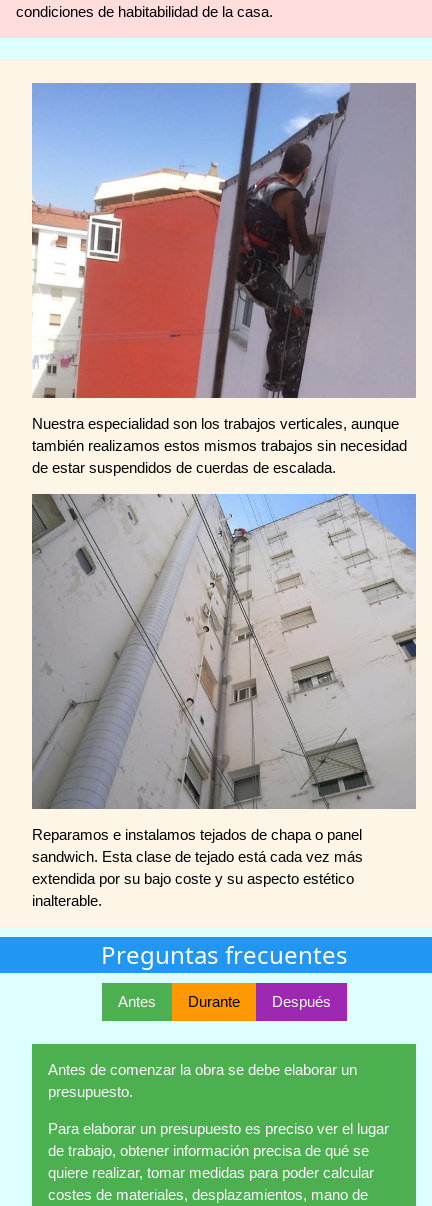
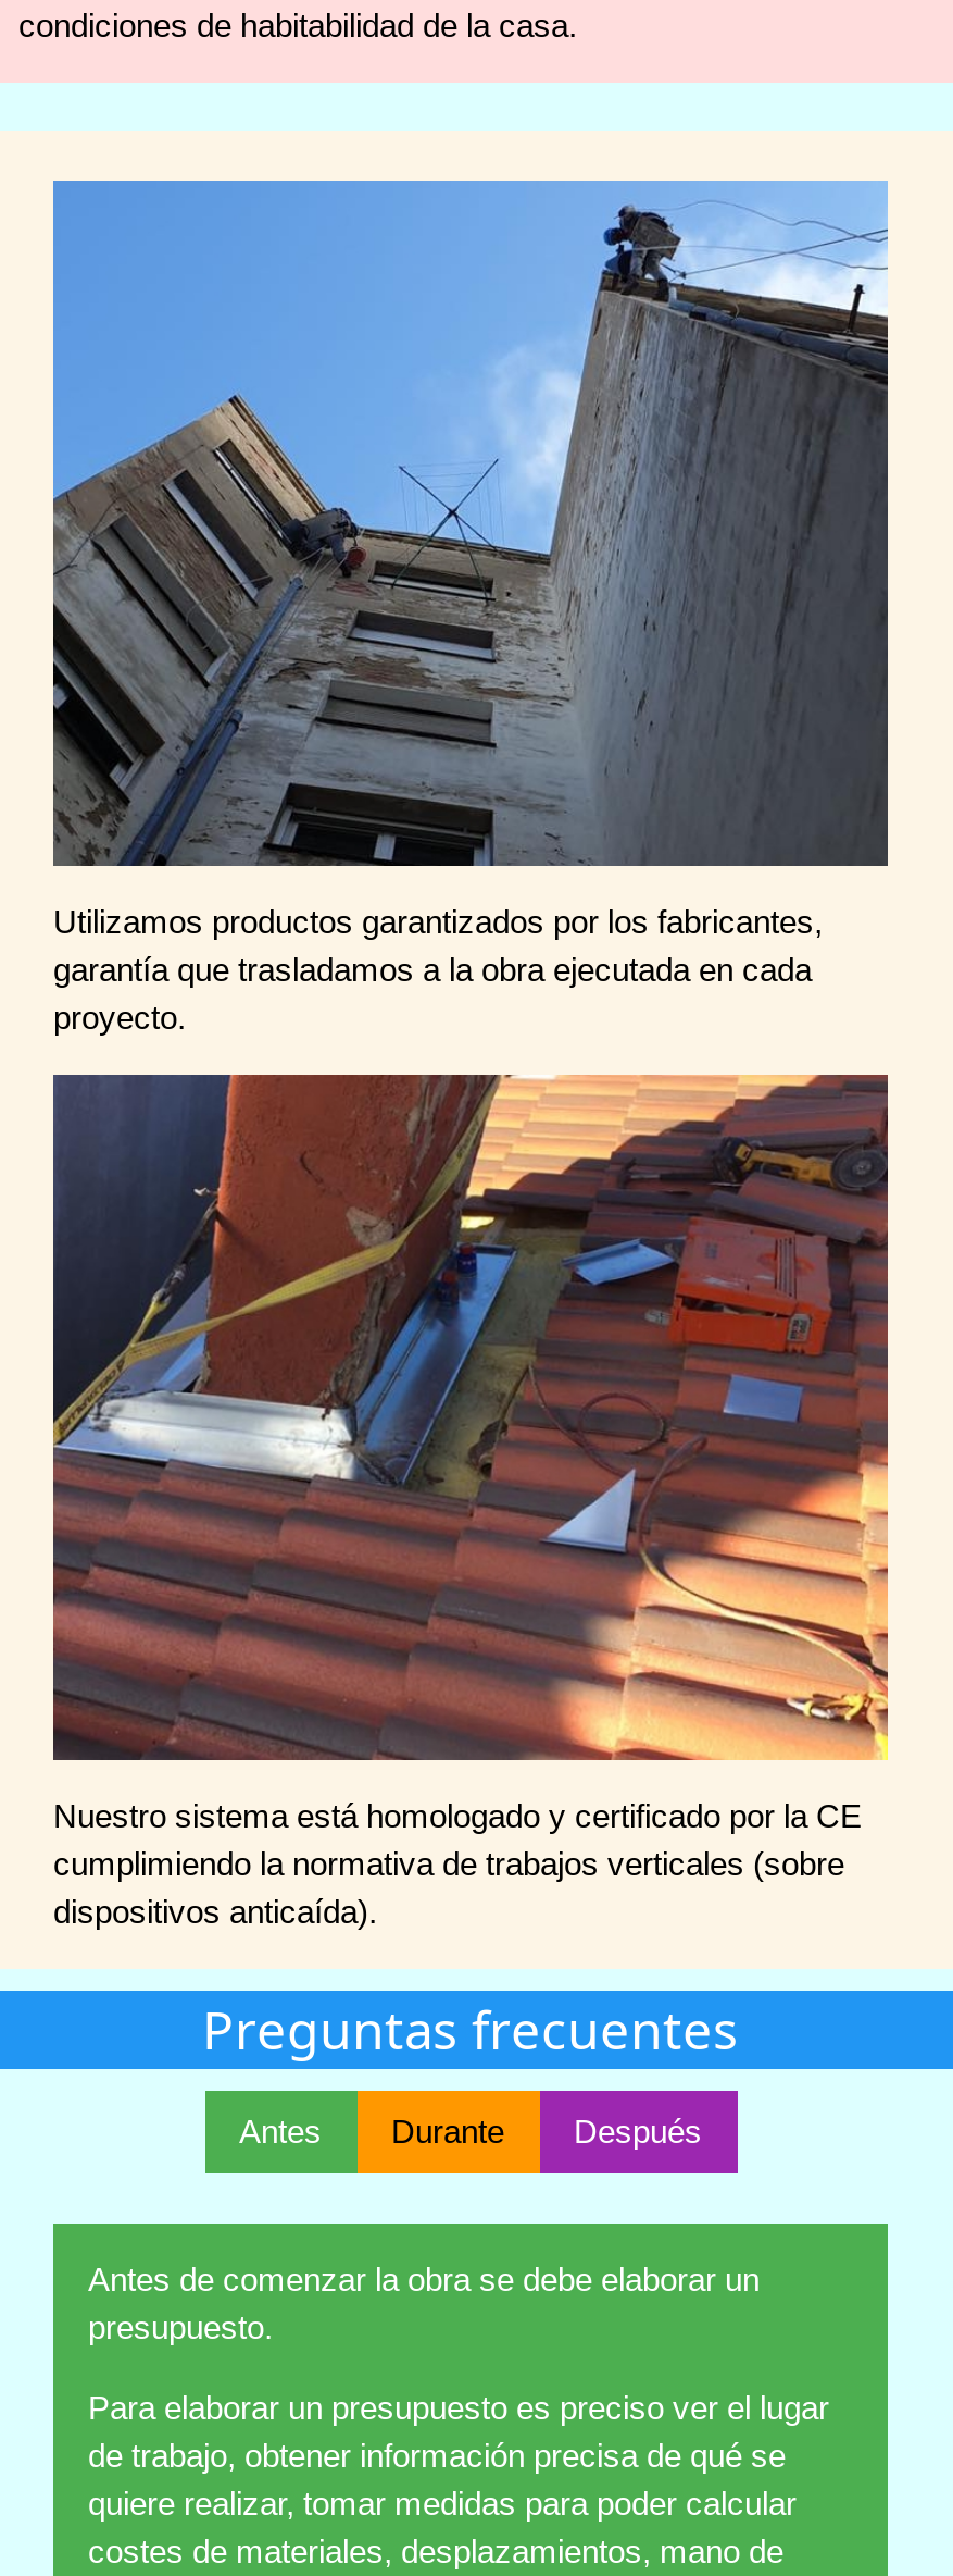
- [image]
- Nuestra especialidad son los trabajos verticales, aunque
- también realizamos estos mismos trabajos sin necesidad
- de estar suspendidos de cuerdas de escalada.
+ [image]
+ Utilizamos productos garantizados por los fabricantes,
+ garantía que trasladamos a la obra ejecutada en cada
+ proyecto.

- [image]
- Reparamos e instalamos tejados de chapa o panel
- sandwich. Esta clase de tejado está cada vez más
- extendida por su bajo coste y su aspecto estético
- inalterable.
+ [image]
+ Nuestro sistema está homologado y certificado por la CE
+ cumplimiendo la normativa de trabajos verticales (sobre
+ dispositivos anticaída).
